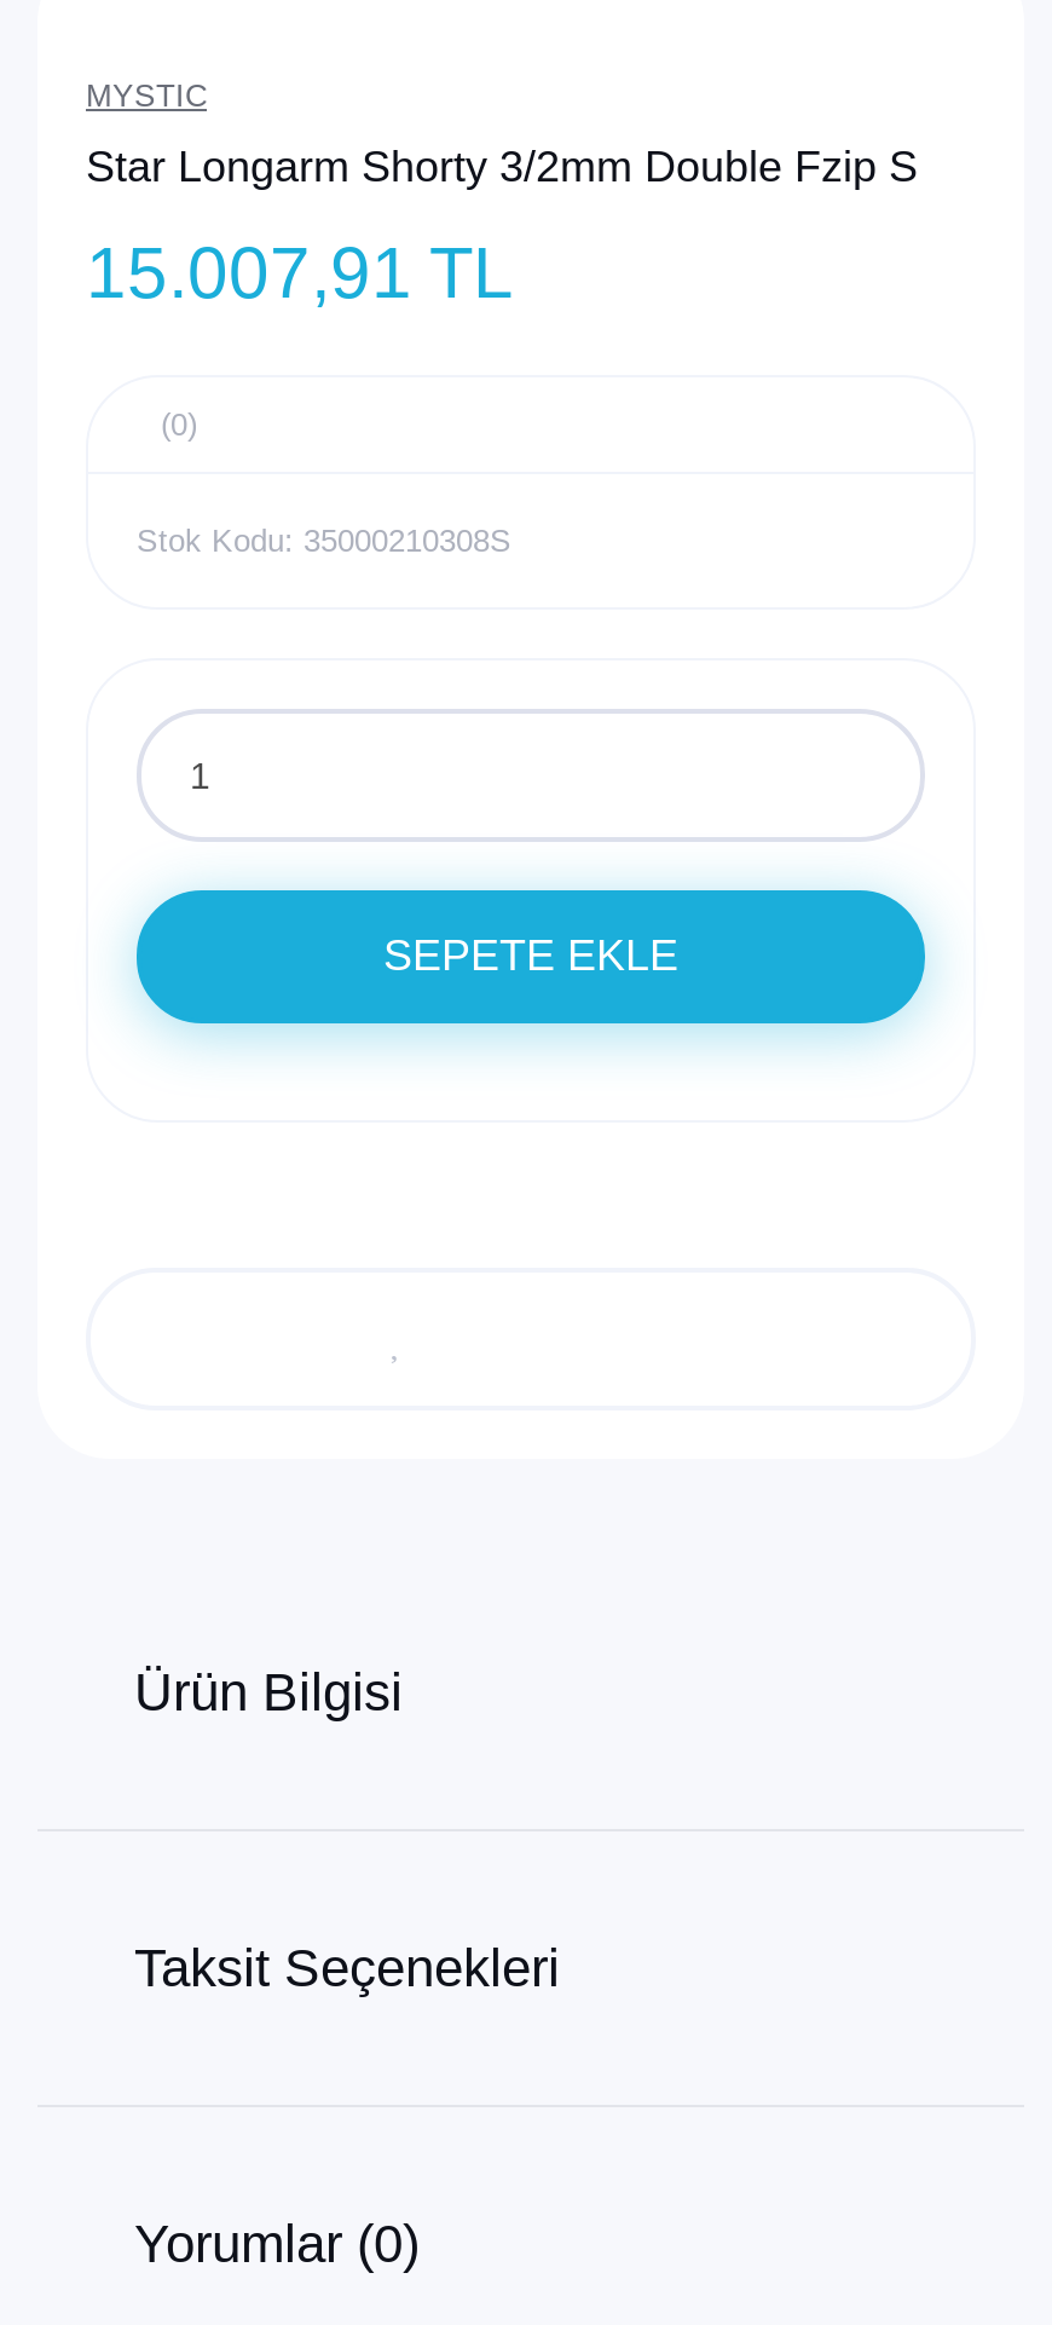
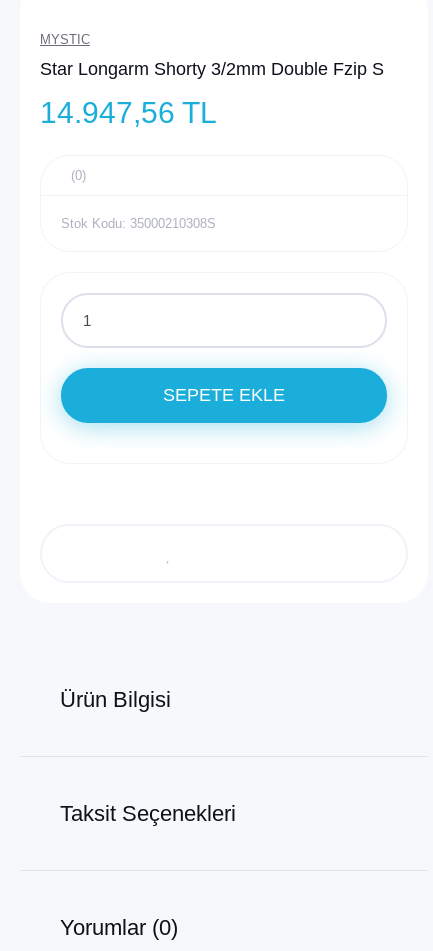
- 15.007,91 TL
+ 14.947,56 TL
